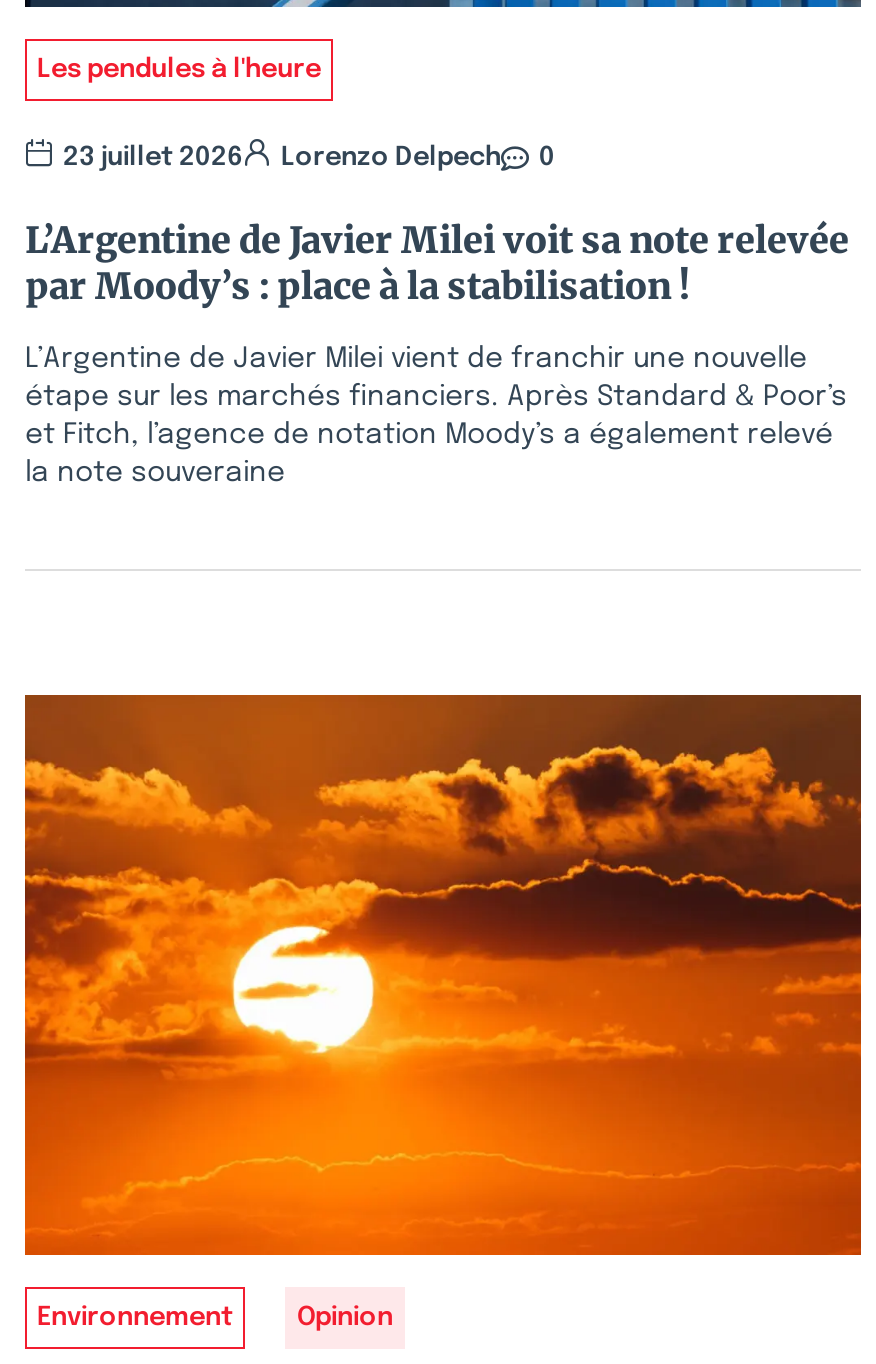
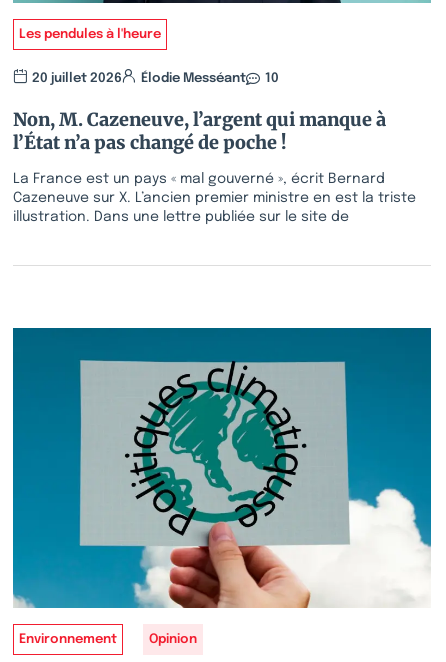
- 23 juillet 2026
- Lorenzo Delpech
- 0
+ 20 juillet 2026
+ Élodie Messéant
+ 10

- L’Argentine de Javier Milei voit sa note relevée
- par Moody’s : place à la stabilisation !
+ Non, M. Cazeneuve, l’argent qui manque à
+ l’État n’a pas changé de poche !

- L’Argentine de Javier Milei vient de franchir une nouvelle
- étape sur les marchés financiers. Après Standard & Poor’s
- et Fitch, l’agence de notation Moody’s a également relevé
- la note souveraine
+ La France est un pays « mal gouverné », écrit Bernard
+ Cazeneuve sur X. L’ancien premier ministre en est la triste
+ illustration. Dans une lettre publiée sur le site de

- [image]
+ [image]
